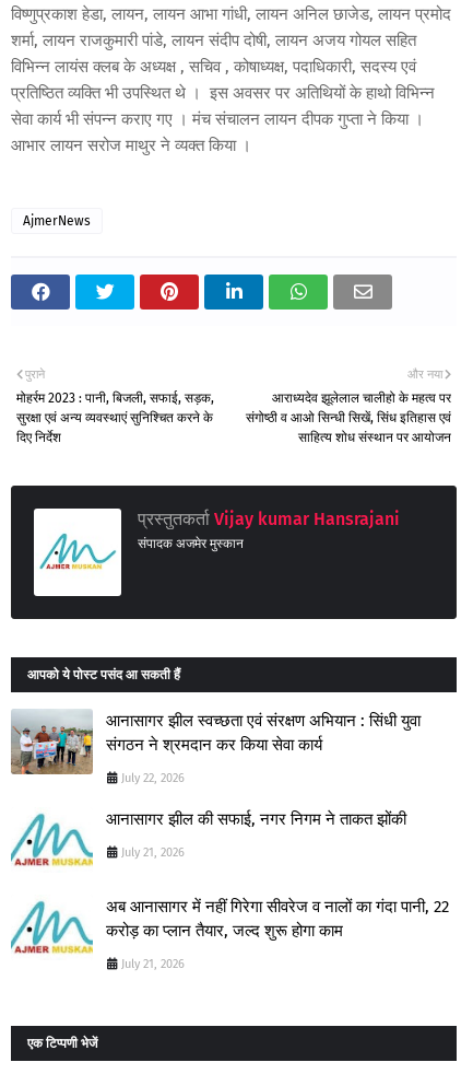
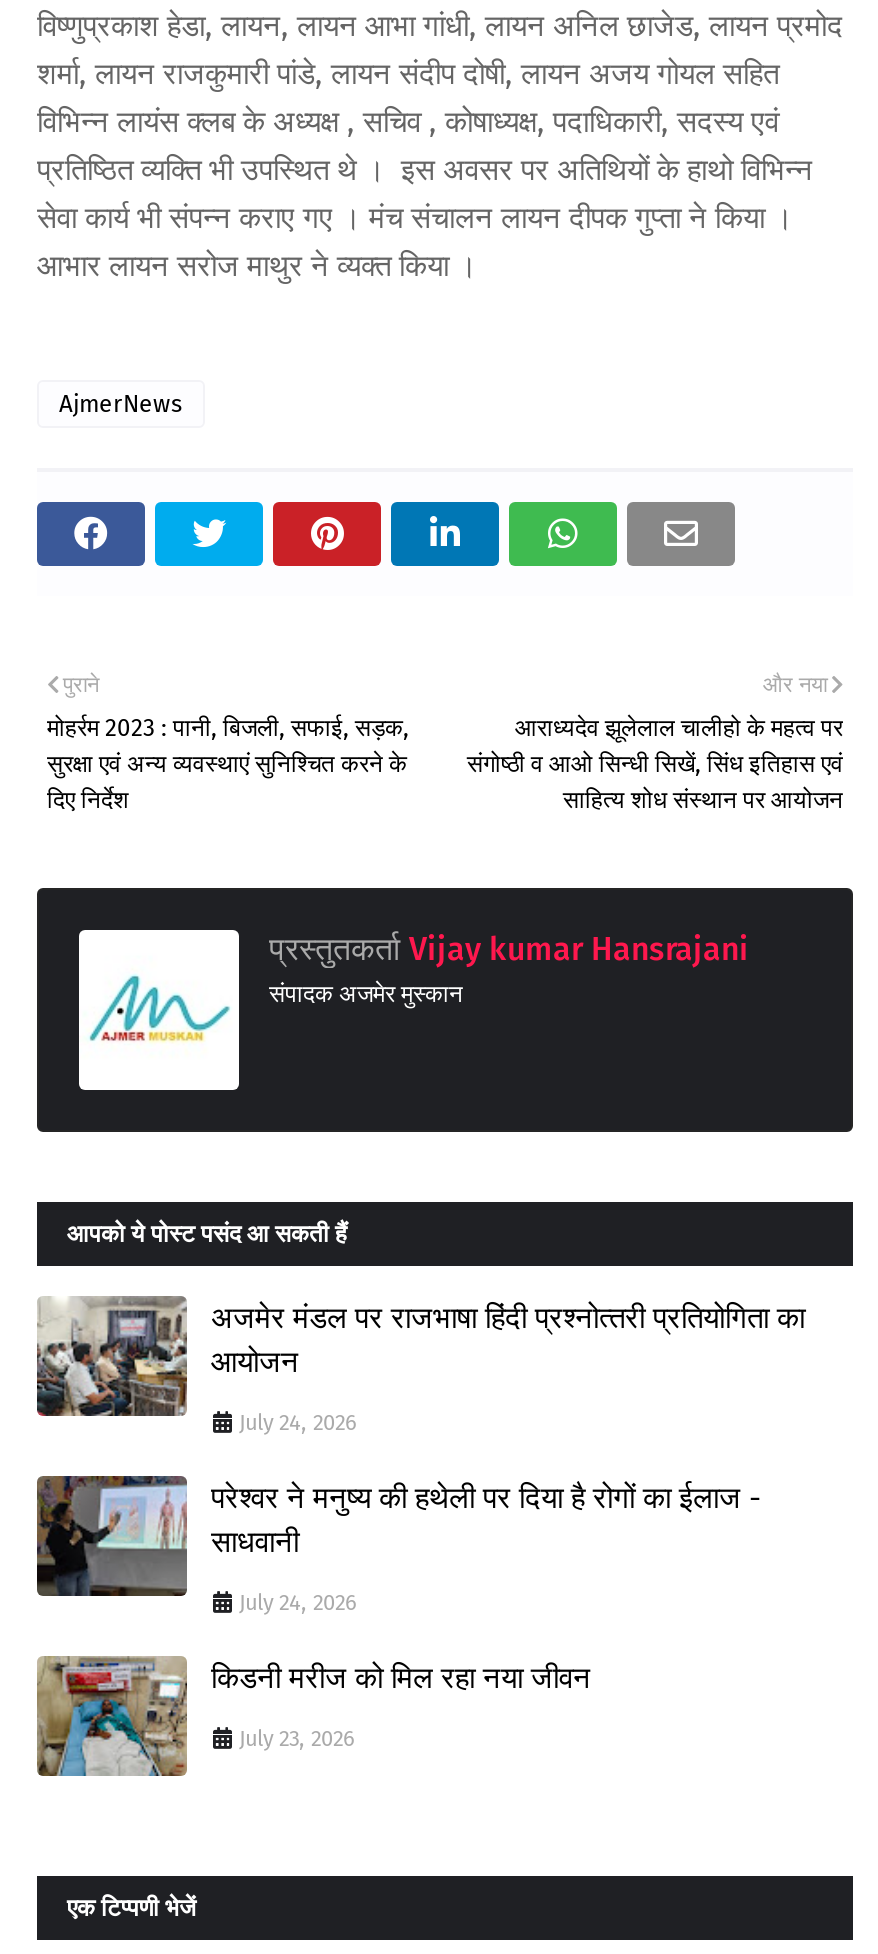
- [image]
- आनासागर झील स्वच्छता एवं संरक्षण अभियान : सिंधी युवा
- संगठन ने श्रमदान कर किया सेवा कार्य
+ [image]
+ अजमेर मंडल पर राजभाषा हिंदी प्रश्‍नोत्‍तरी प्रतियोगिता का
+ आयोजन

- July 22, 2026
+ July 24, 2026

- [image]
- आनासागर झील की सफाई, नगर निगम ने ताकत झोंकी
+ [image]
+ परेश्वर ने मनुष्य की हथेली पर दिया है रोगों का ईलाज -
+ साधवानी

- July 21, 2026
+ July 24, 2026

- [image]
- अब आनासागर में नहीं गिरेगा सीवरेज व नालों का गंदा पानी, 22
- करोड़ का प्लान तैयार, जल्द शुरू होगा काम
+ [image]
+ किडनी मरीज को मिल रहा नया जीवन

- July 21, 2026
+ July 23, 2026
